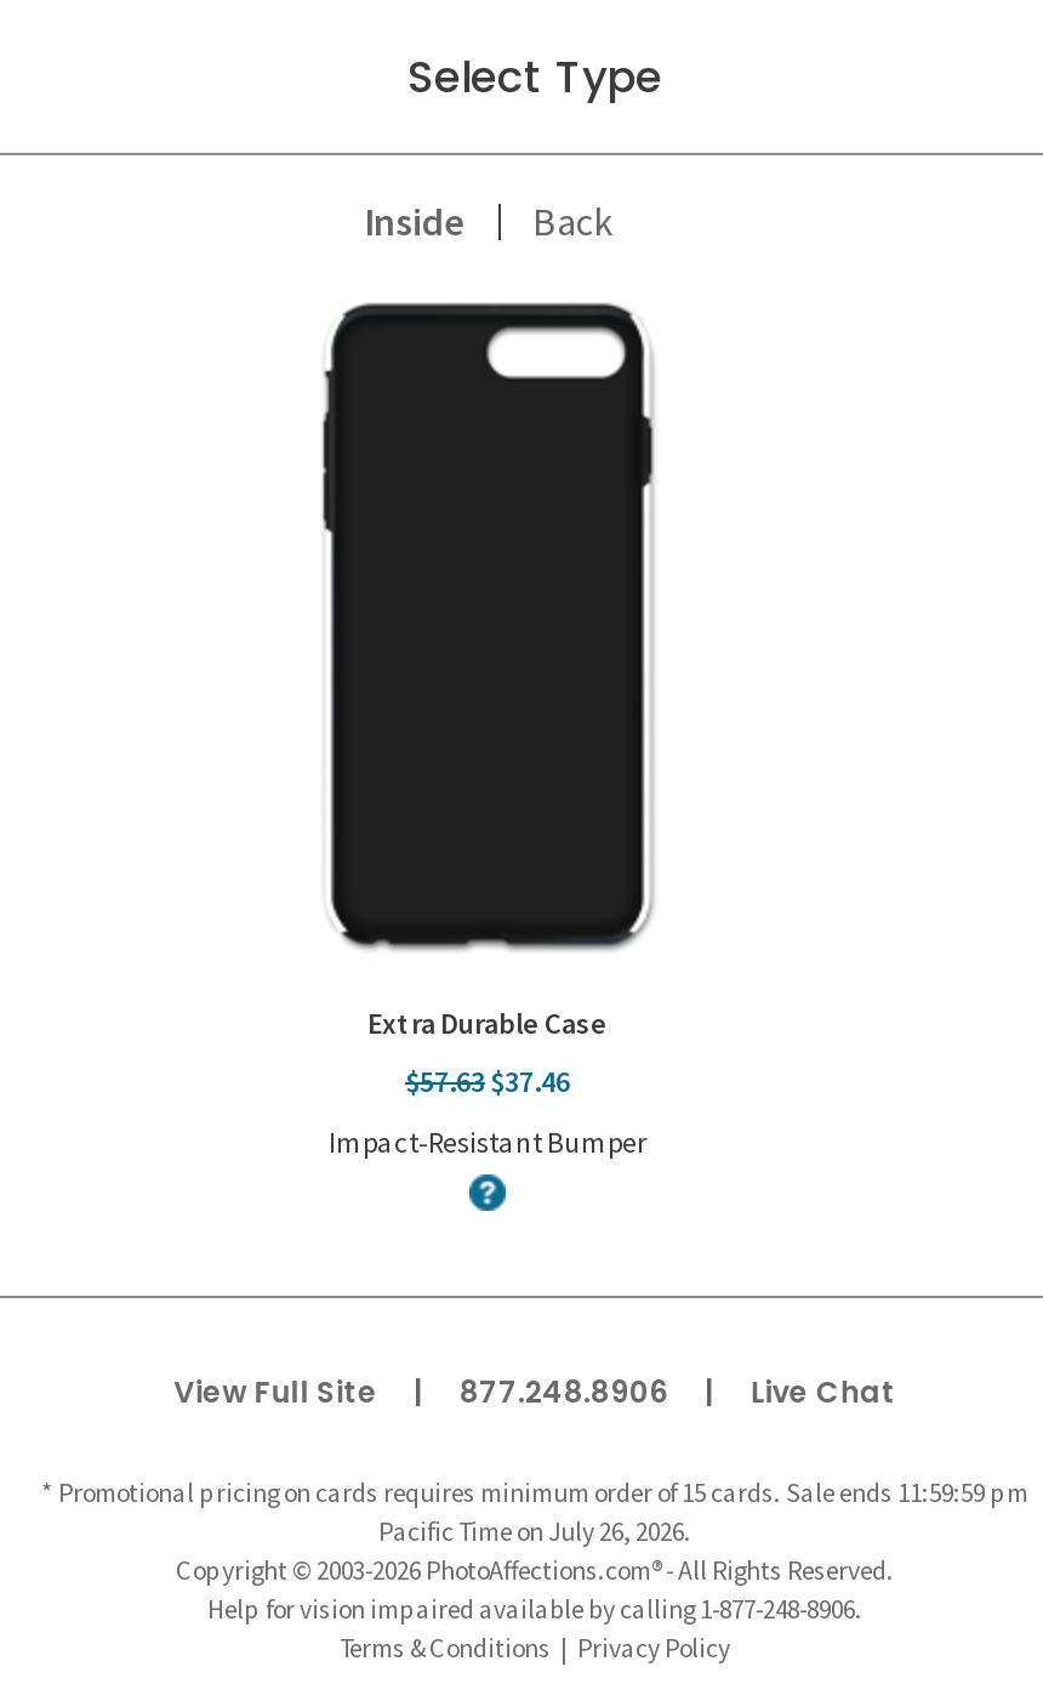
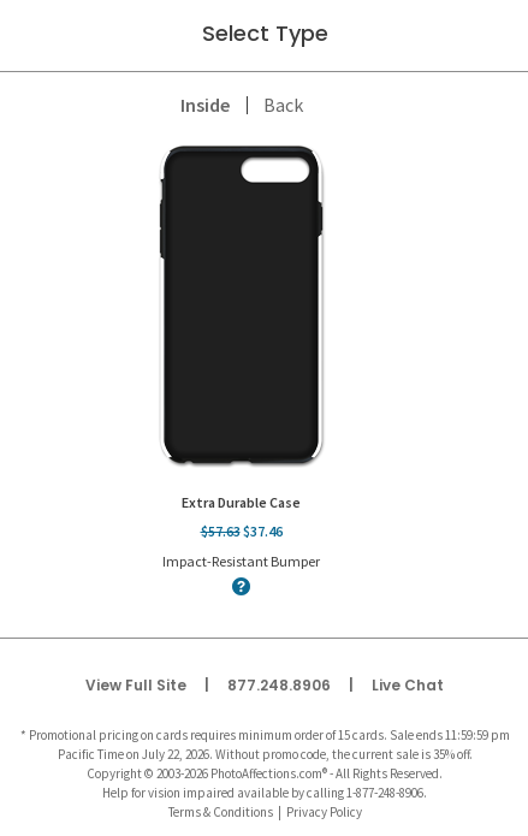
- Pacific Time on July 26, 2026.
+ Pacific Time on July 22, 2026. Without promo code, the current sale is 35% off.
